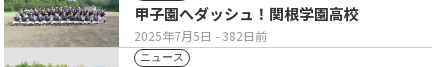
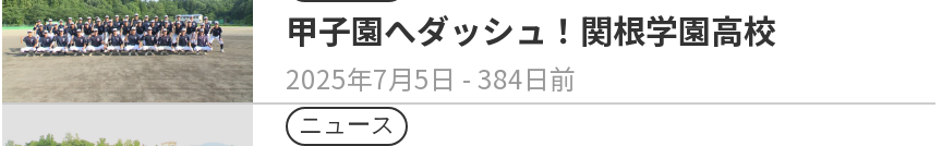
- 2025年7月5日- 382日前
+ 2025年7月5日- 384日前
